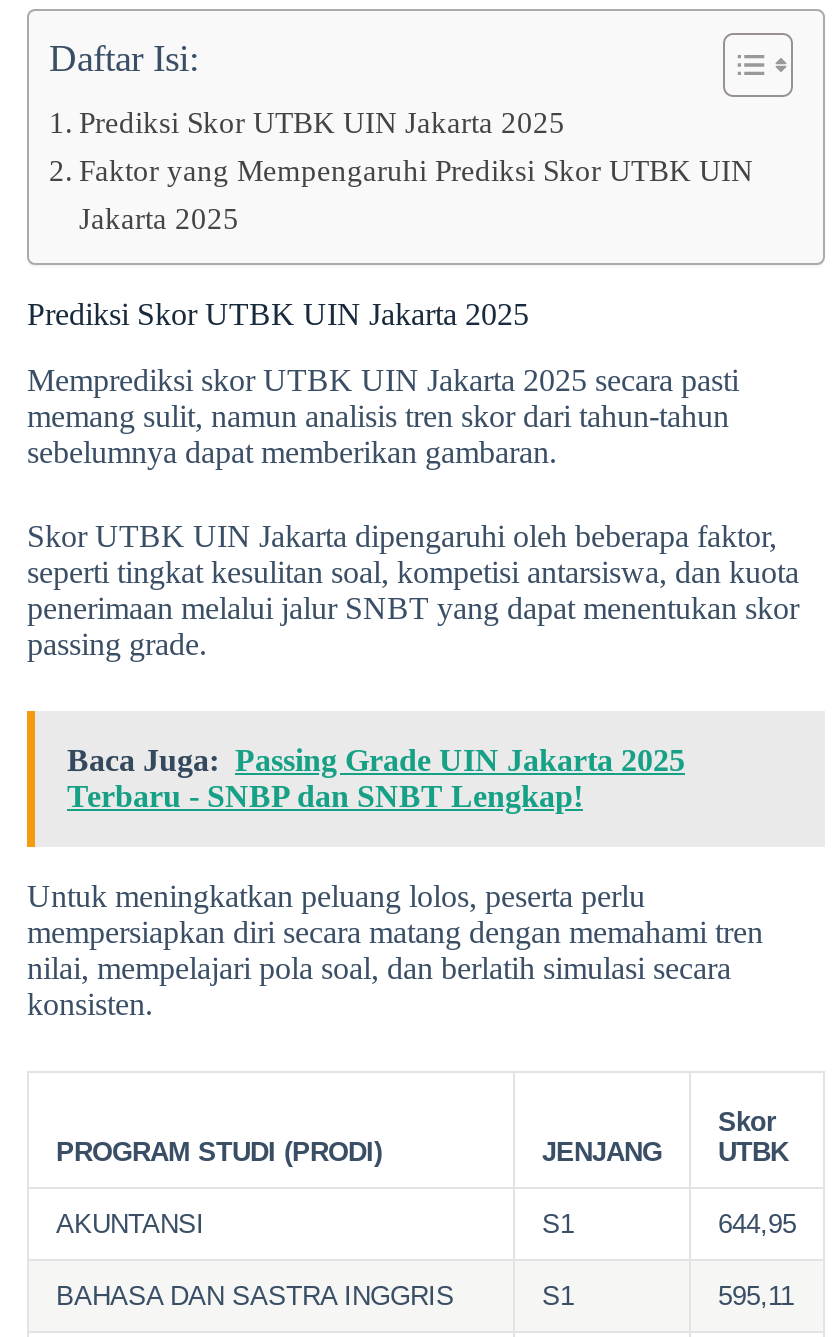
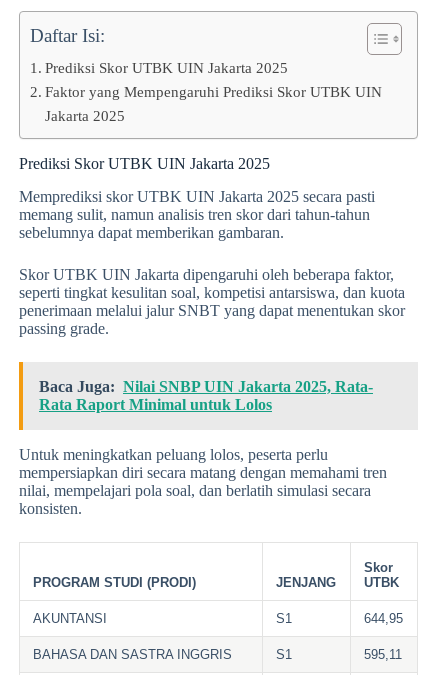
- Baca Juga: Passing Grade UIN Jakarta 2025
- Terbaru - SNBP dan SNBT Lengkap!
+ Baca Juga: Nilai SNBP UIN Jakarta 2025, Rata-
+ Rata Raport Minimal untuk Lolos
